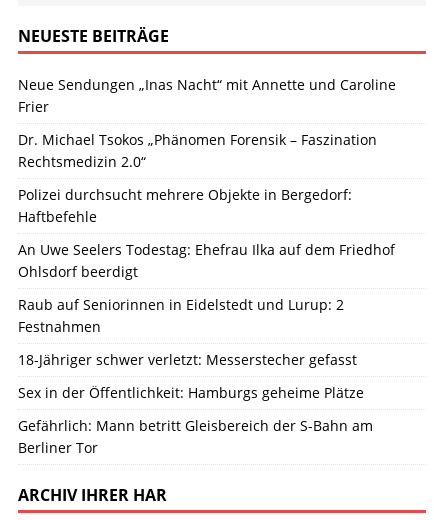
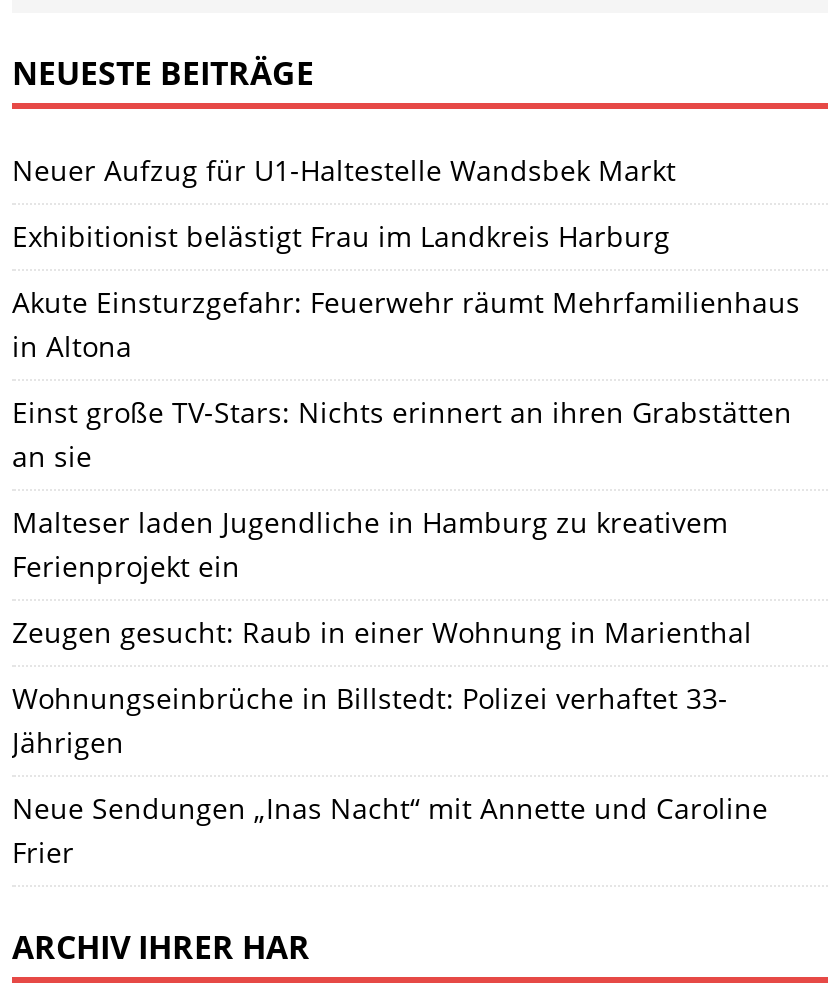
+ Neuer Aufzug für U1-Haltestelle Wandsbek Markt
+ Exhibitionist belästigt Frau im Landkreis Harburg
+ Akute Einsturzgefahr: Feuerwehr räumt Mehrfamilienhaus
+ in Altona
+ Einst große TV-Stars: Nichts erinnert an ihren Grabstätten
+ an sie
+ Malteser laden Jugendliche in Hamburg zu kreativem
+ Ferienprojekt ein
+ Zeugen gesucht: Raub in einer Wohnung in Marienthal
+ Wohnungseinbrüche in Billstedt: Polizei verhaftet 33-
+ Jährigen

moved down: Neue Sendungen „Inas Nacht“ mit Annette und Caroline | Frier

- Dr. Michael Tsokos „Phänomen Forensik – Faszination
- Rechtsmedizin 2.0“
- Polizei durchsucht mehrere Objekte in Bergedorf:
- Haftbefehle
- An Uwe Seelers Todestag: Ehefrau Ilka auf dem Friedhof
- Ohlsdorf beerdigt
- Raub auf Seniorinnen in Eidelstedt und Lurup: 2
- Festnahmen
- 18-Jähriger schwer verletzt: Messerstecher gefasst
- Sex in der Öffentlichkeit: Hamburgs geheime Plätze
- Gefährlich: Mann betritt Gleisbereich der S-Bahn am
- Berliner Tor
